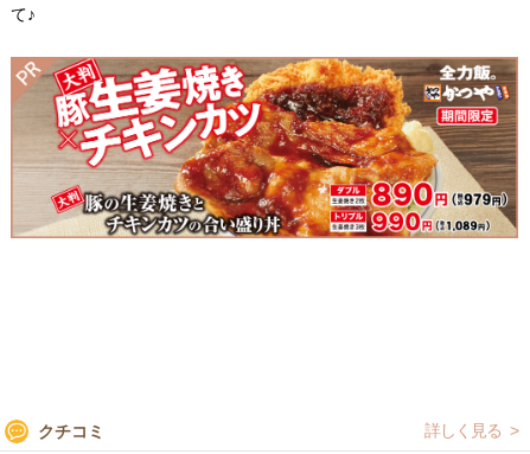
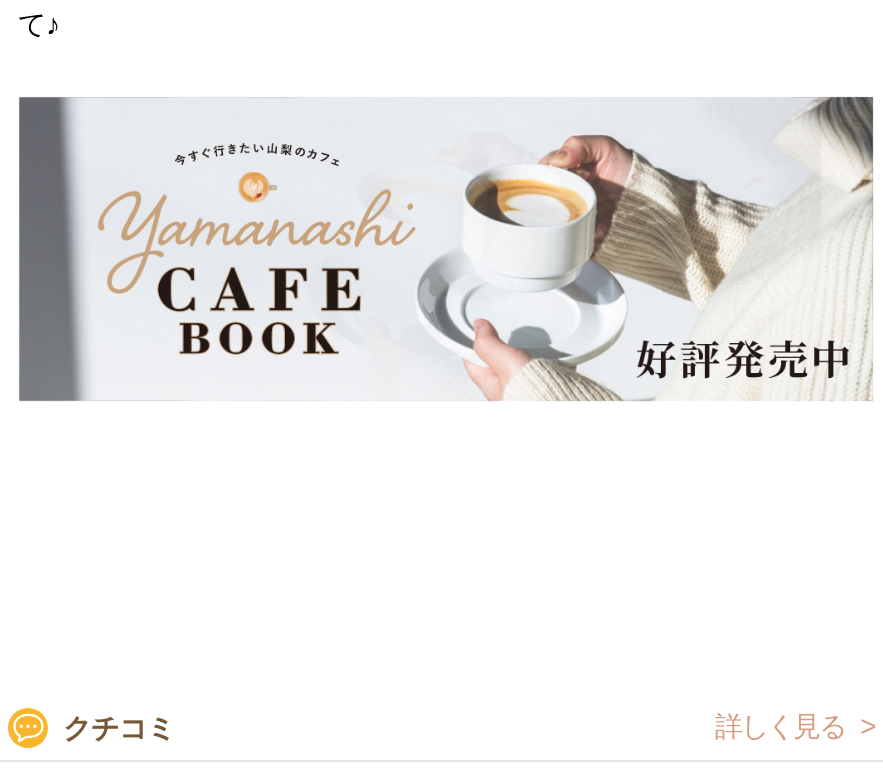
- [image]
+ [image]
